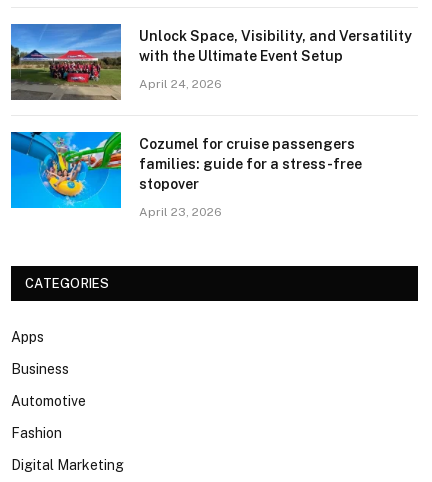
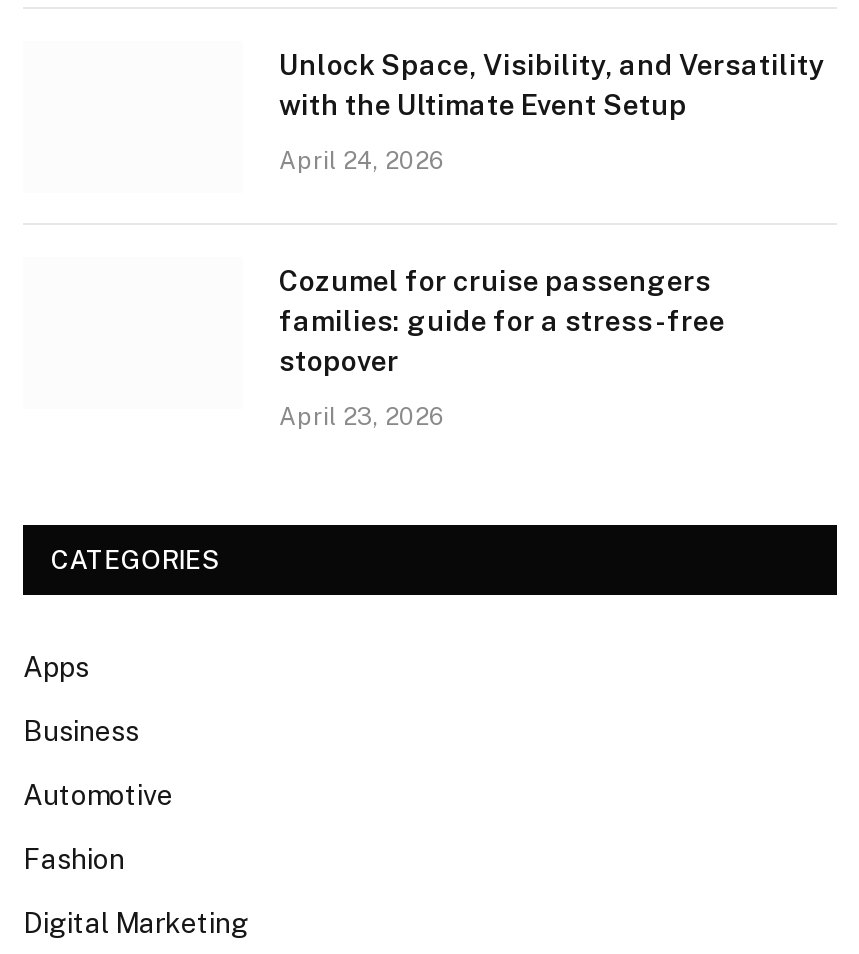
- [image]

- [image]
